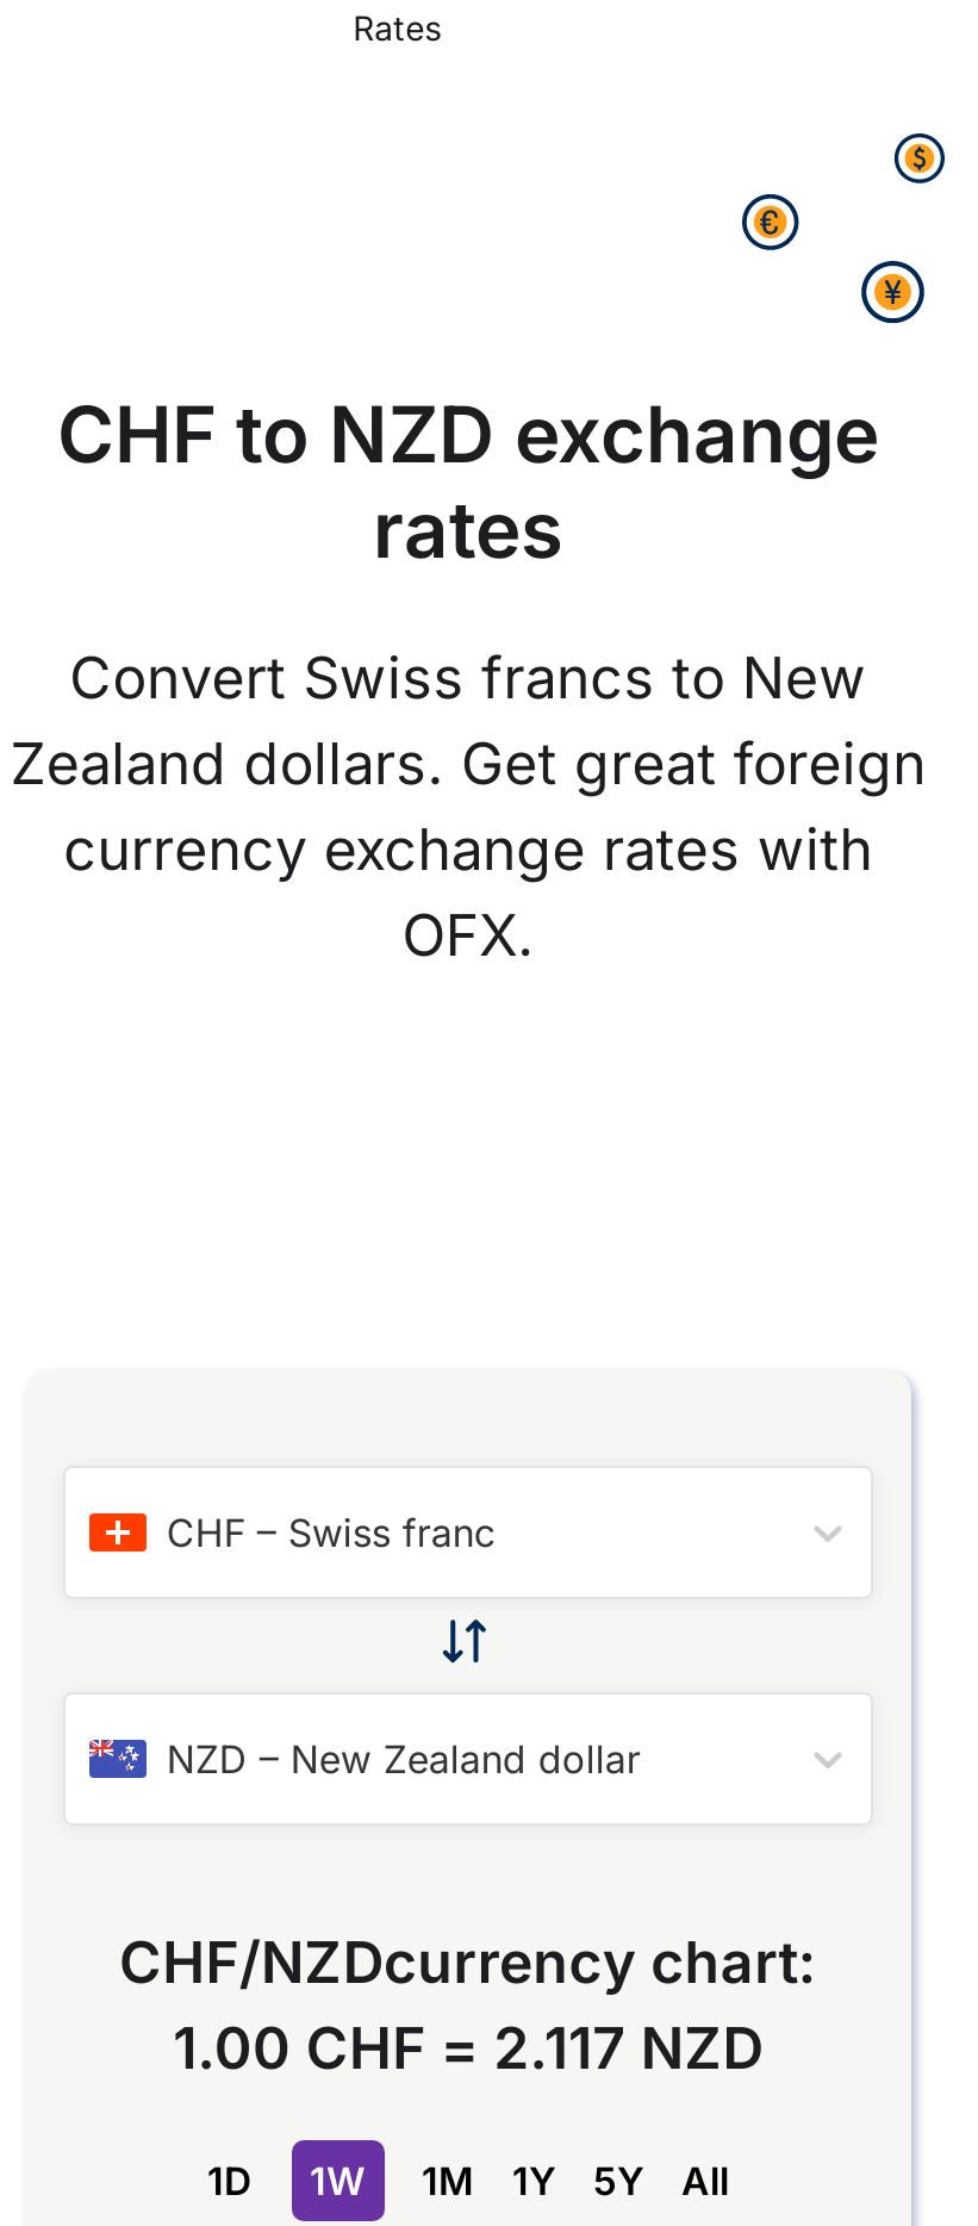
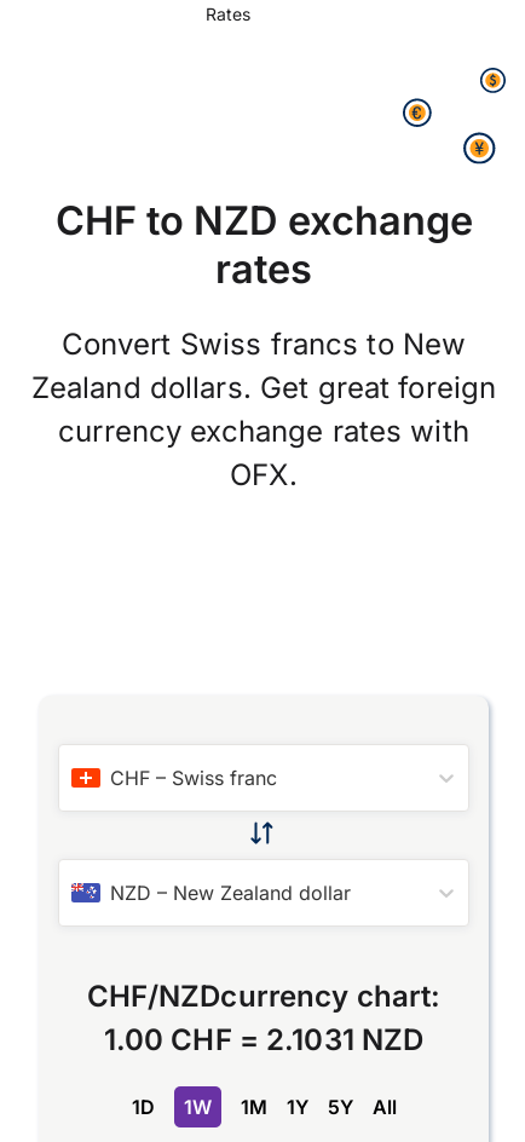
- 1.00 CHF = 2.117 NZD
+ 1.00 CHF = 2.1031 NZD
